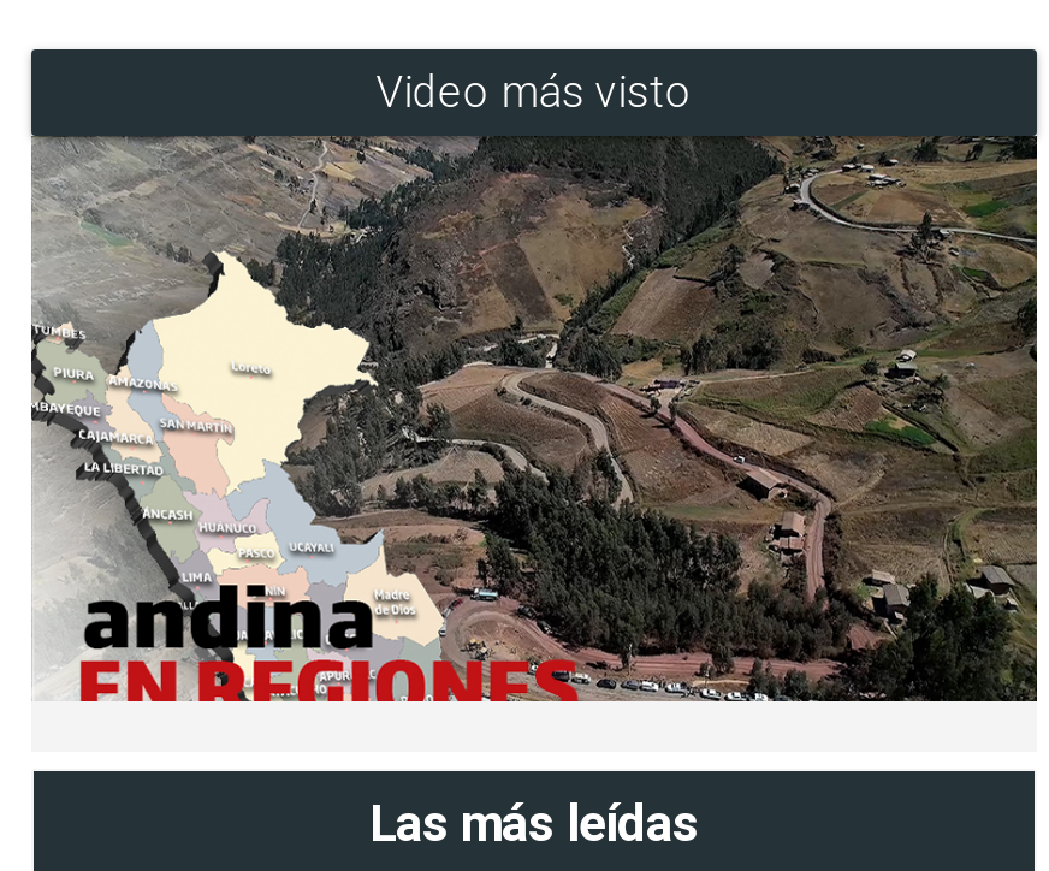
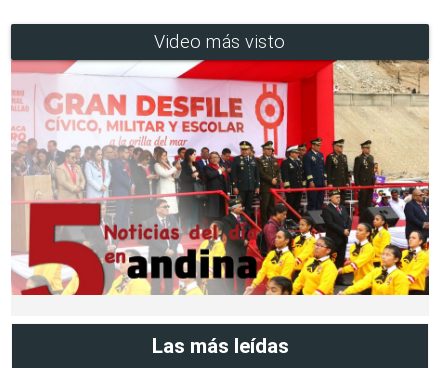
- [image]
+ [image]
